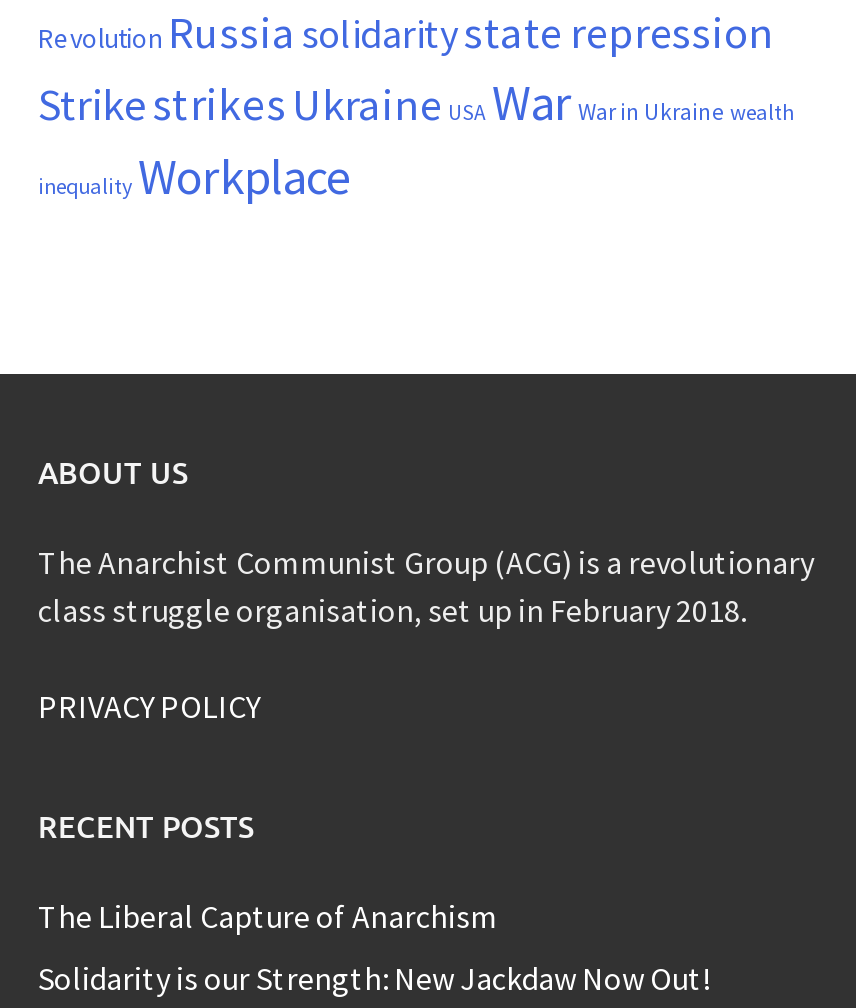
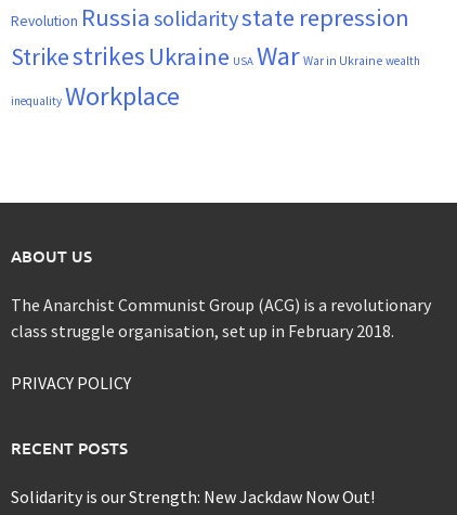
- The Liberal Capture of Anarchism
